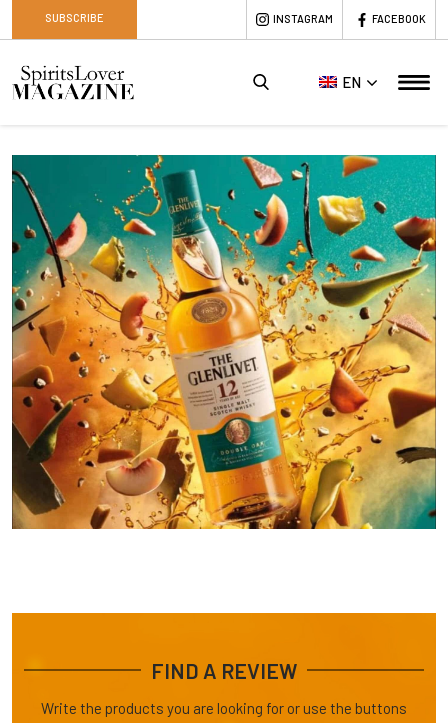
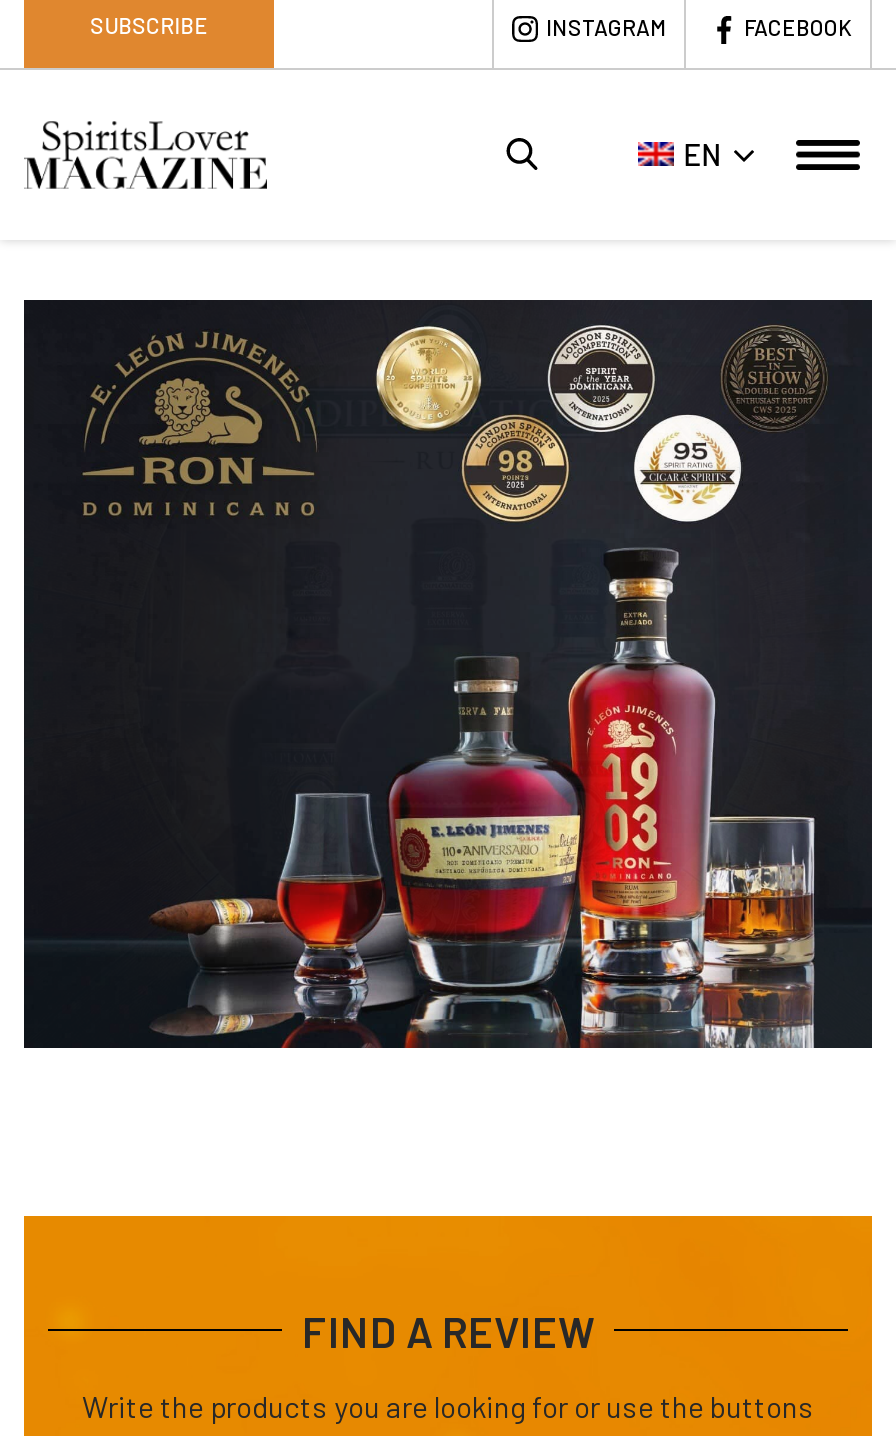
- [image]
+ [image]
